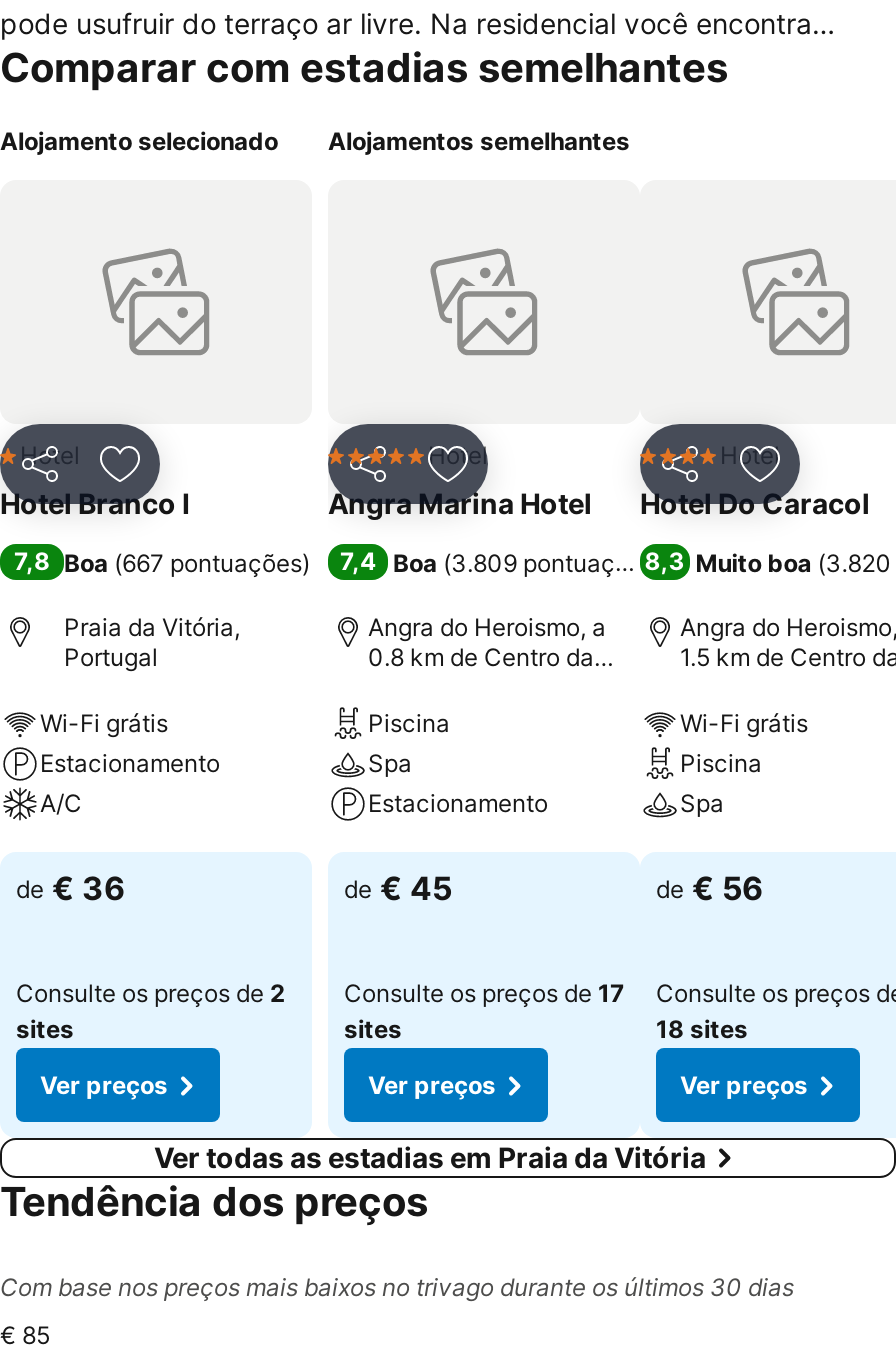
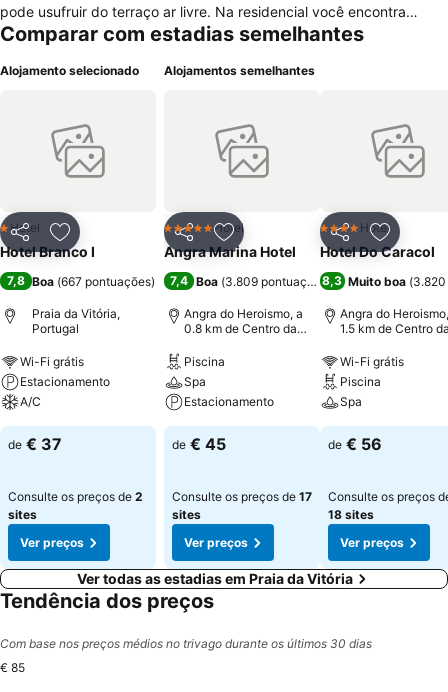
- de € 36
+ de € 37

- Com base nos preços mais baixos no trivago durante os últimos 30 dias
+ Com base nos preços médios no trivago durante os últimos 30 dias
